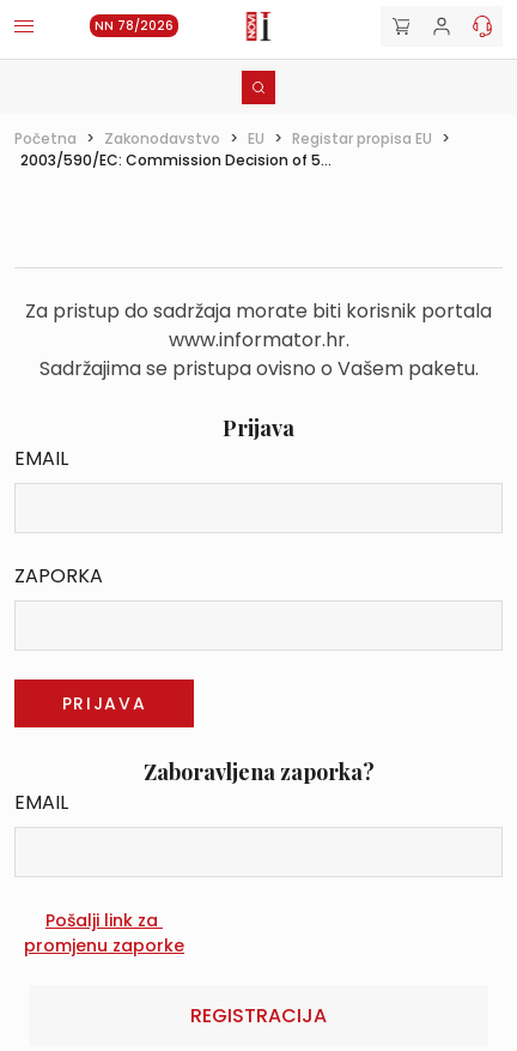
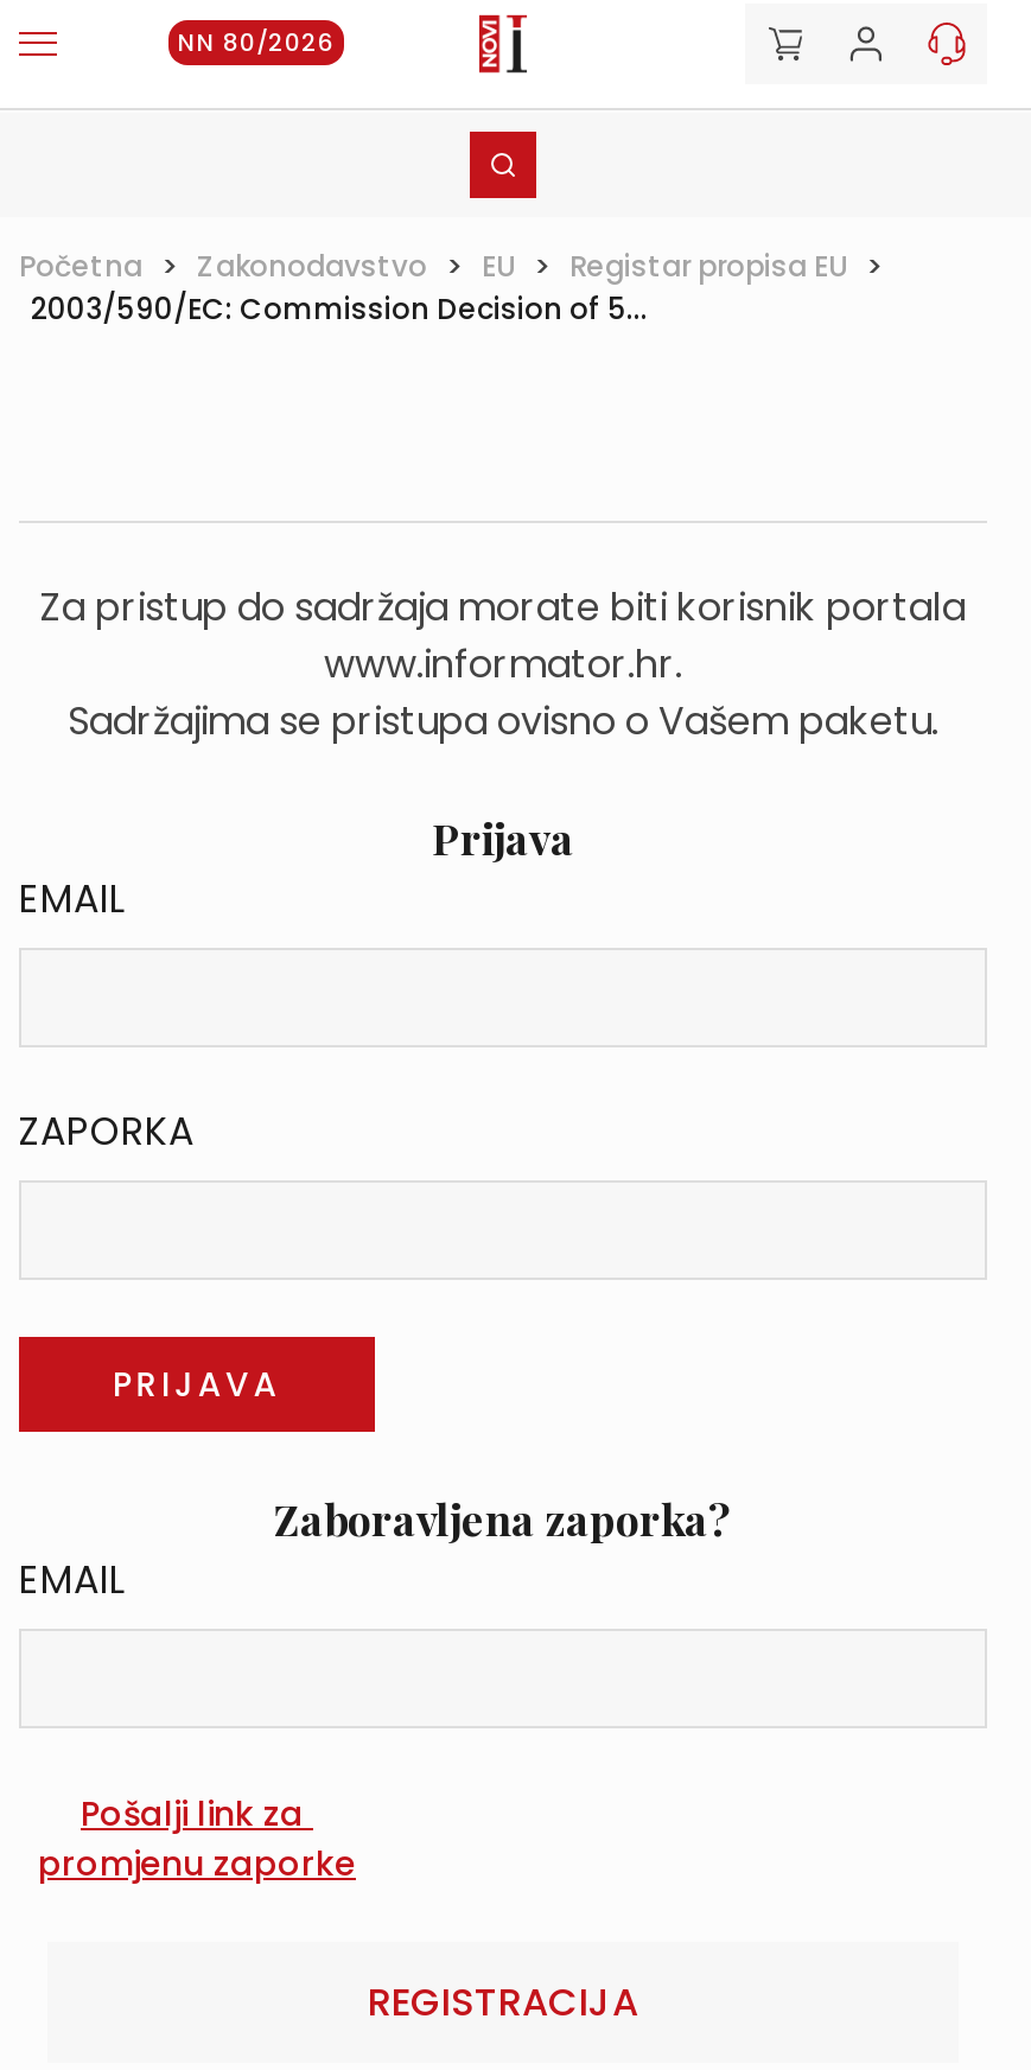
- NN 78/2026
+ NN 80/2026
